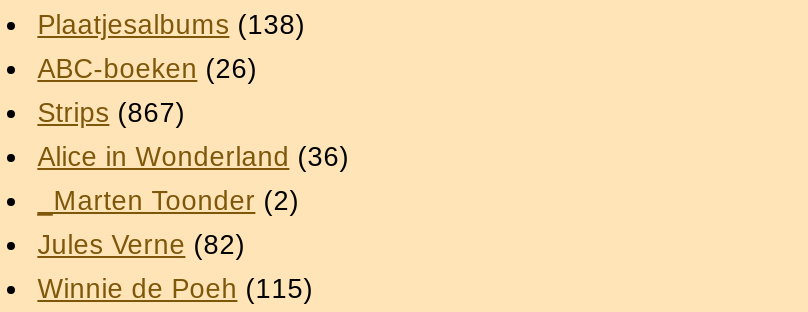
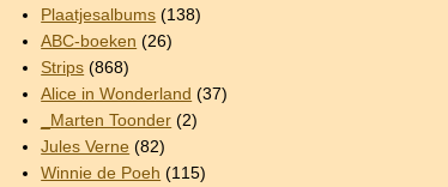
- Strips (867)
+ Strips (868)

- Alice in Wonderland (36)
+ Alice in Wonderland (37)
